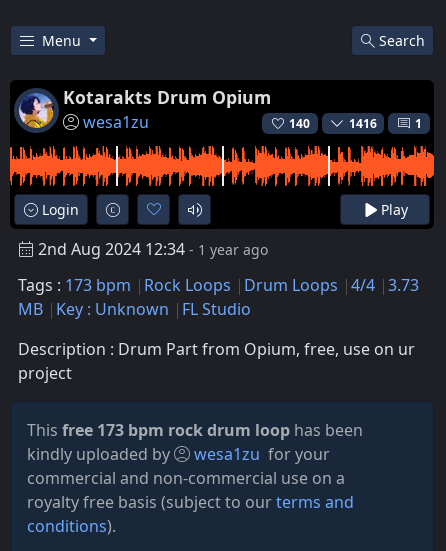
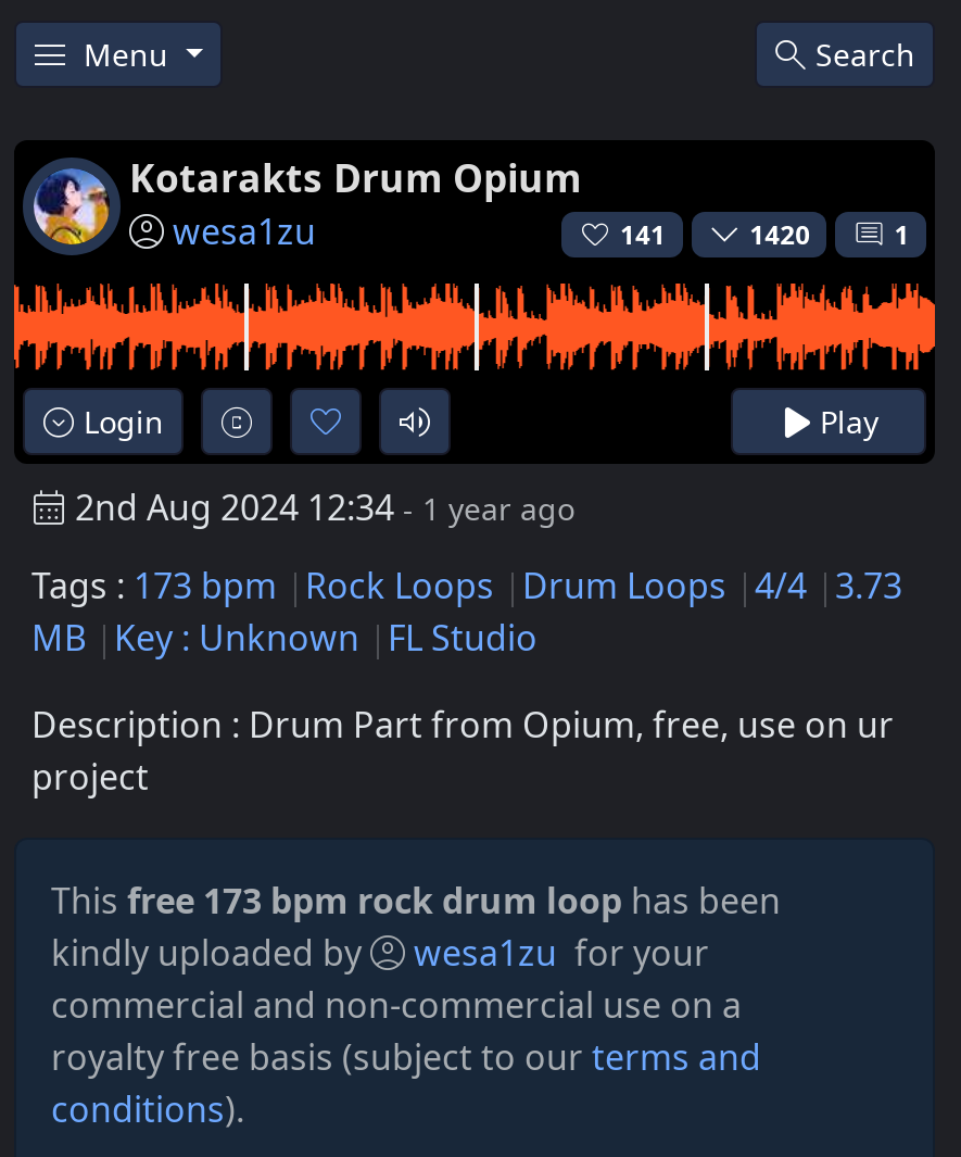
- 140
+ 141

- 1416
+ 1420
